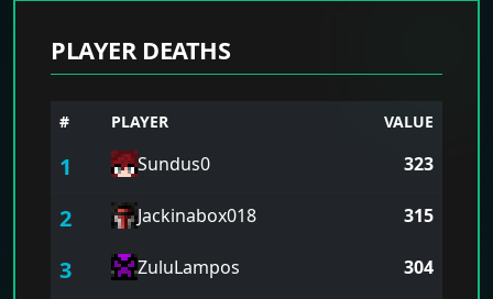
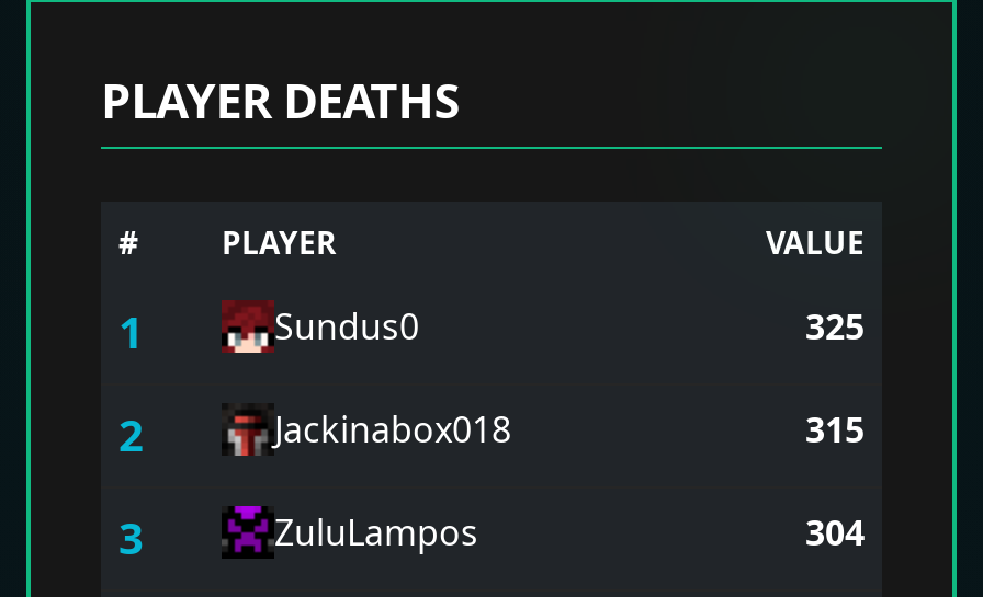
- 323
+ 325
